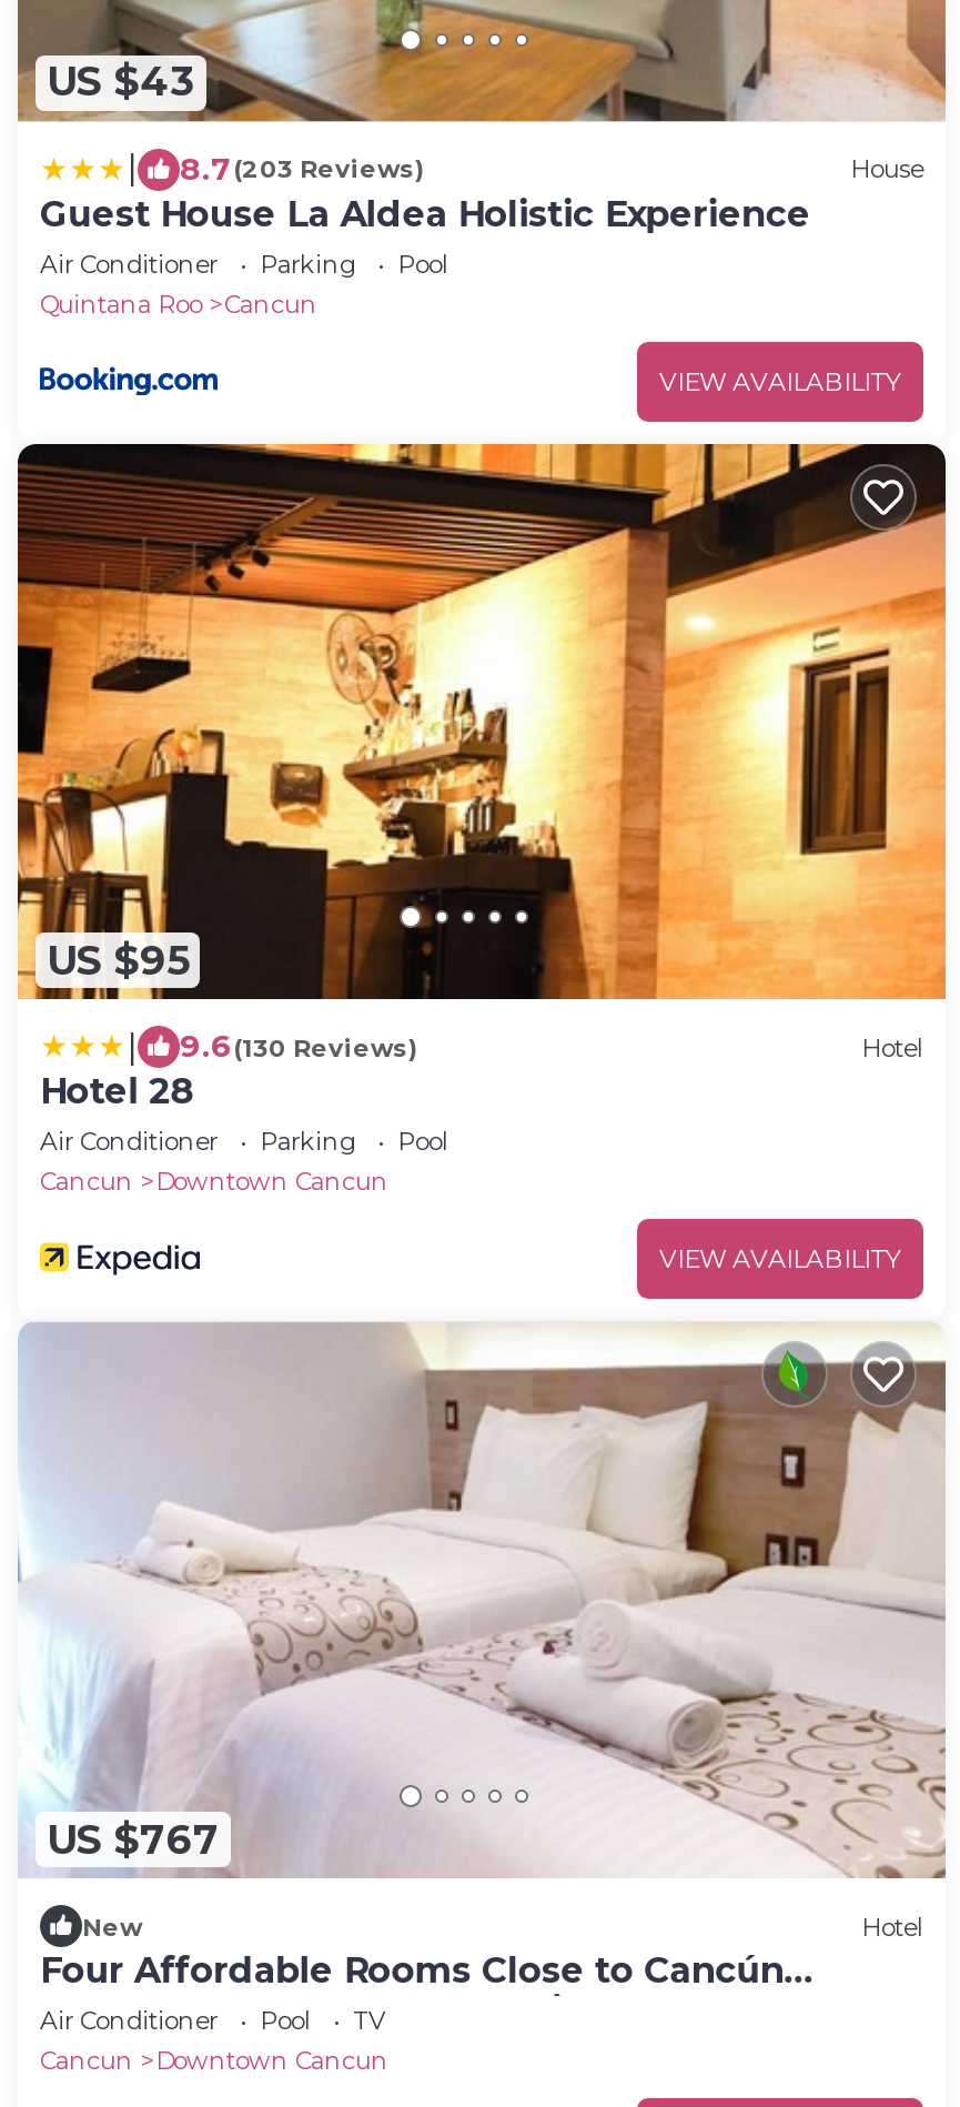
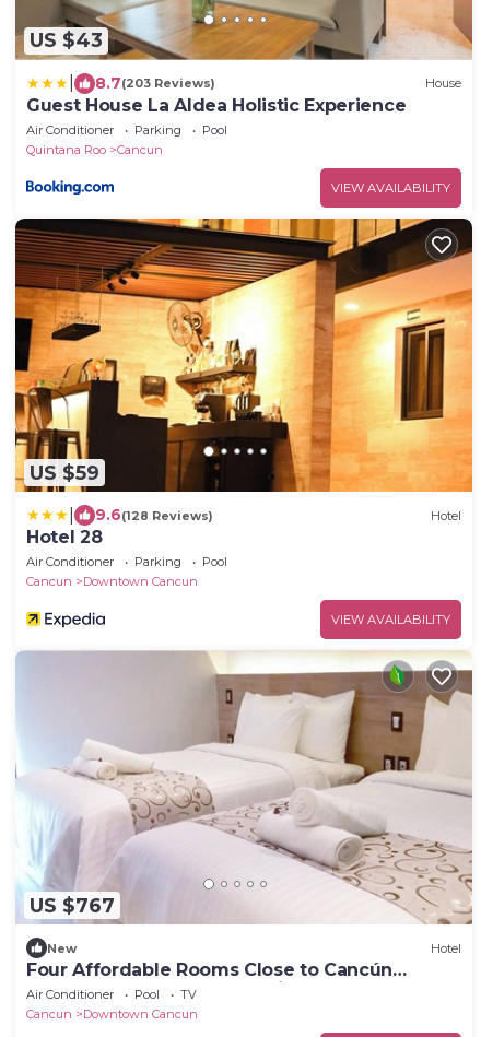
- US $95
+ US $59

- 9.6(130 Reviews)
+ 9.6(128 Reviews)
